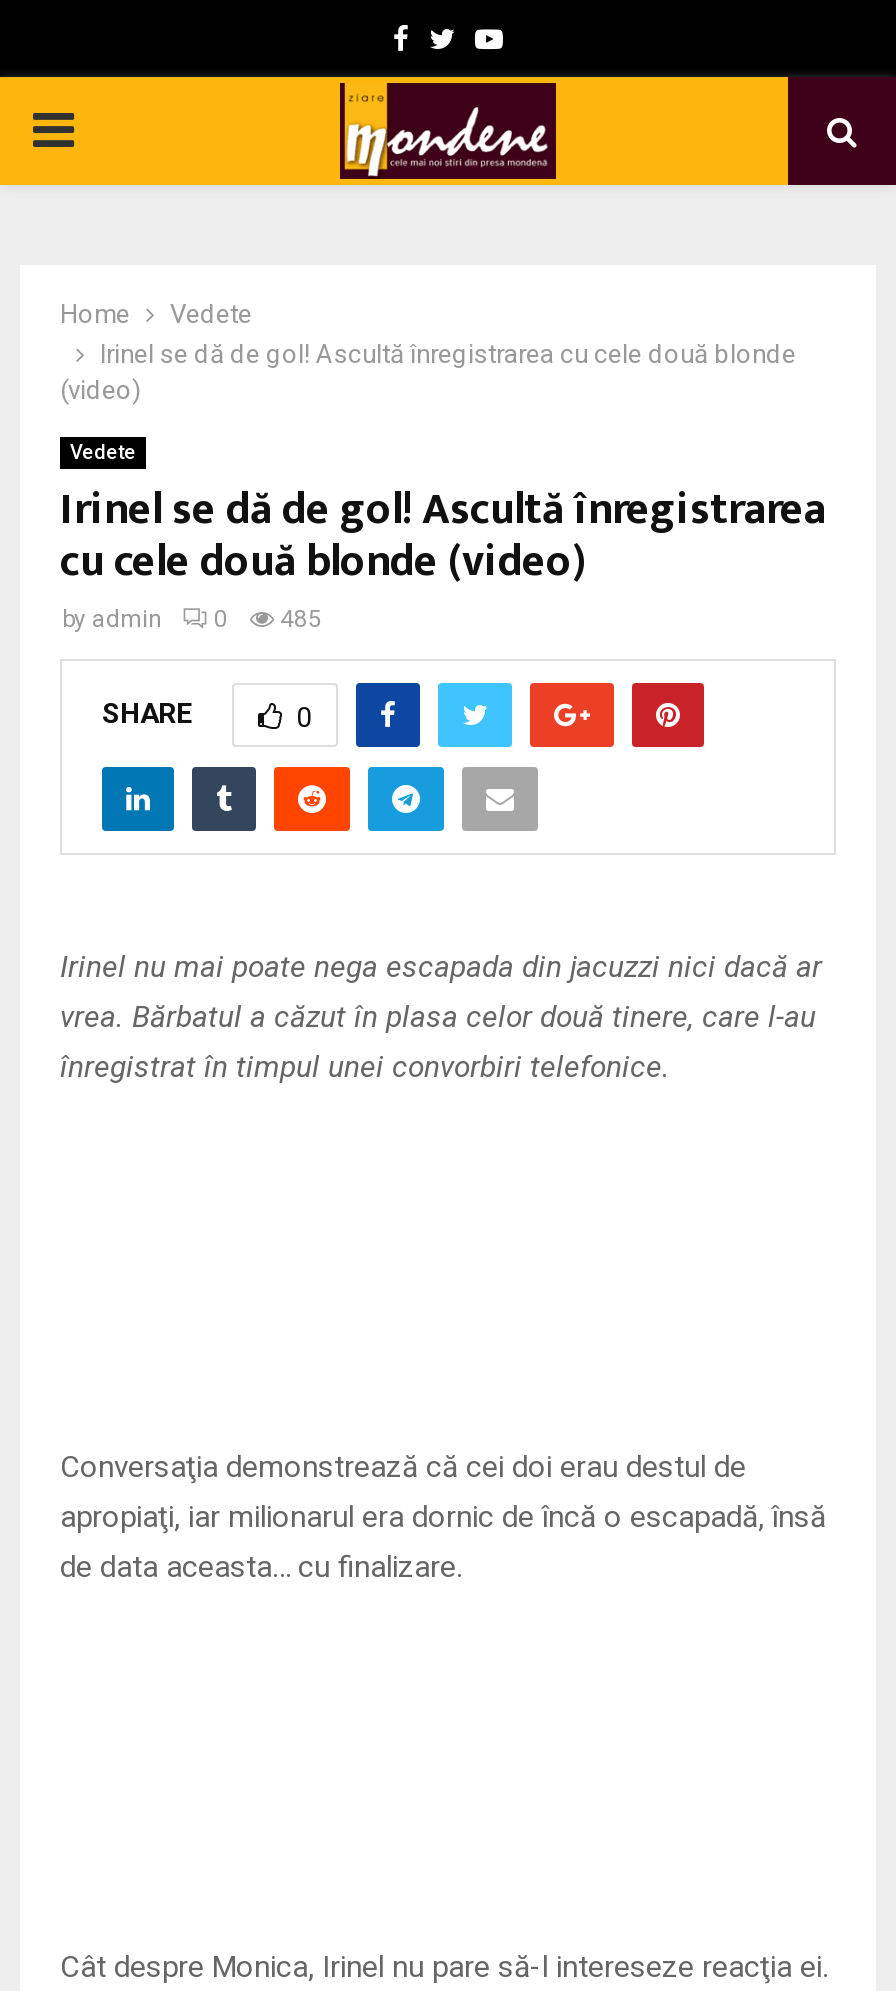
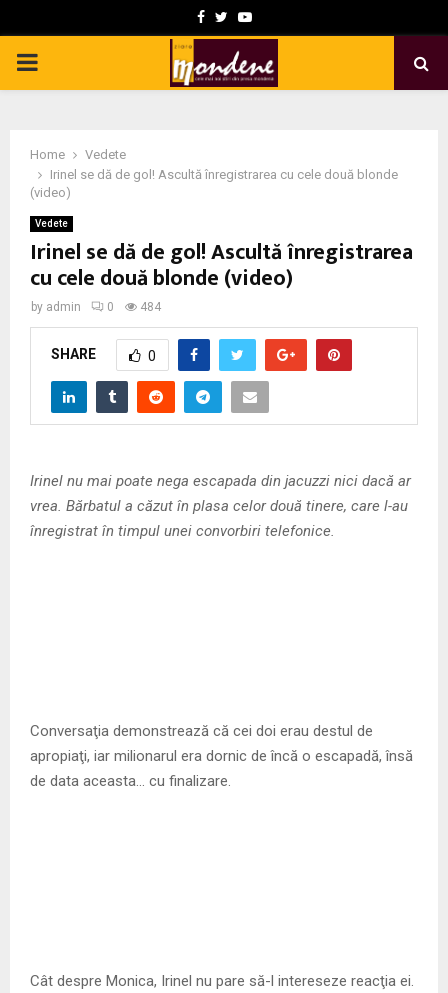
- by admin 0 485
+ by admin 0 484
